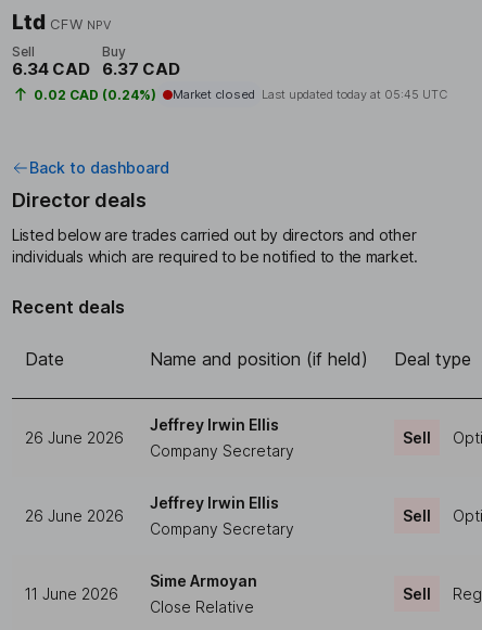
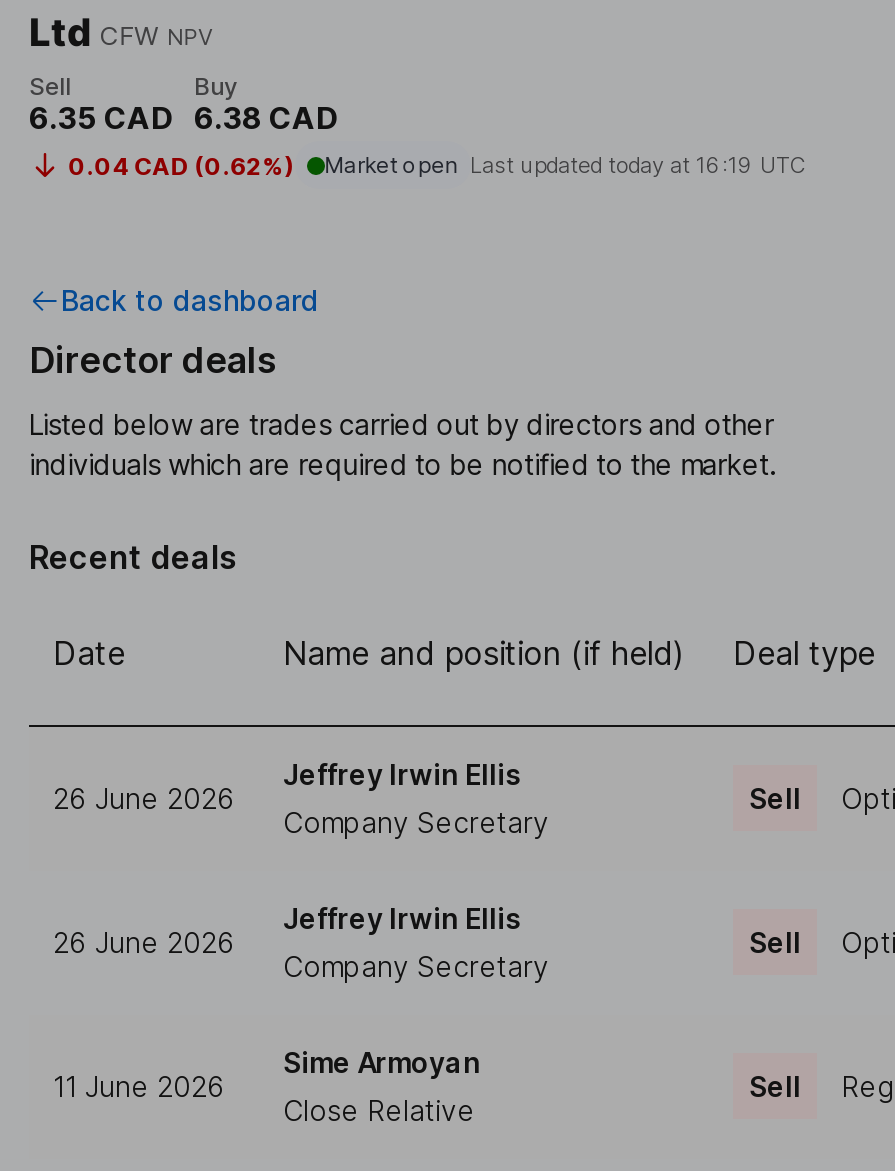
- 6.34 CAD
+ 6.35 CAD

- 6.37 CAD
+ 6.38 CAD

- 0.02 CAD (0.24%)
+ 0.04 CAD (0.62%)

- Market closed Last updated today at 05:45 UTC
+ Market open Last updated today at 16:19 UTC
